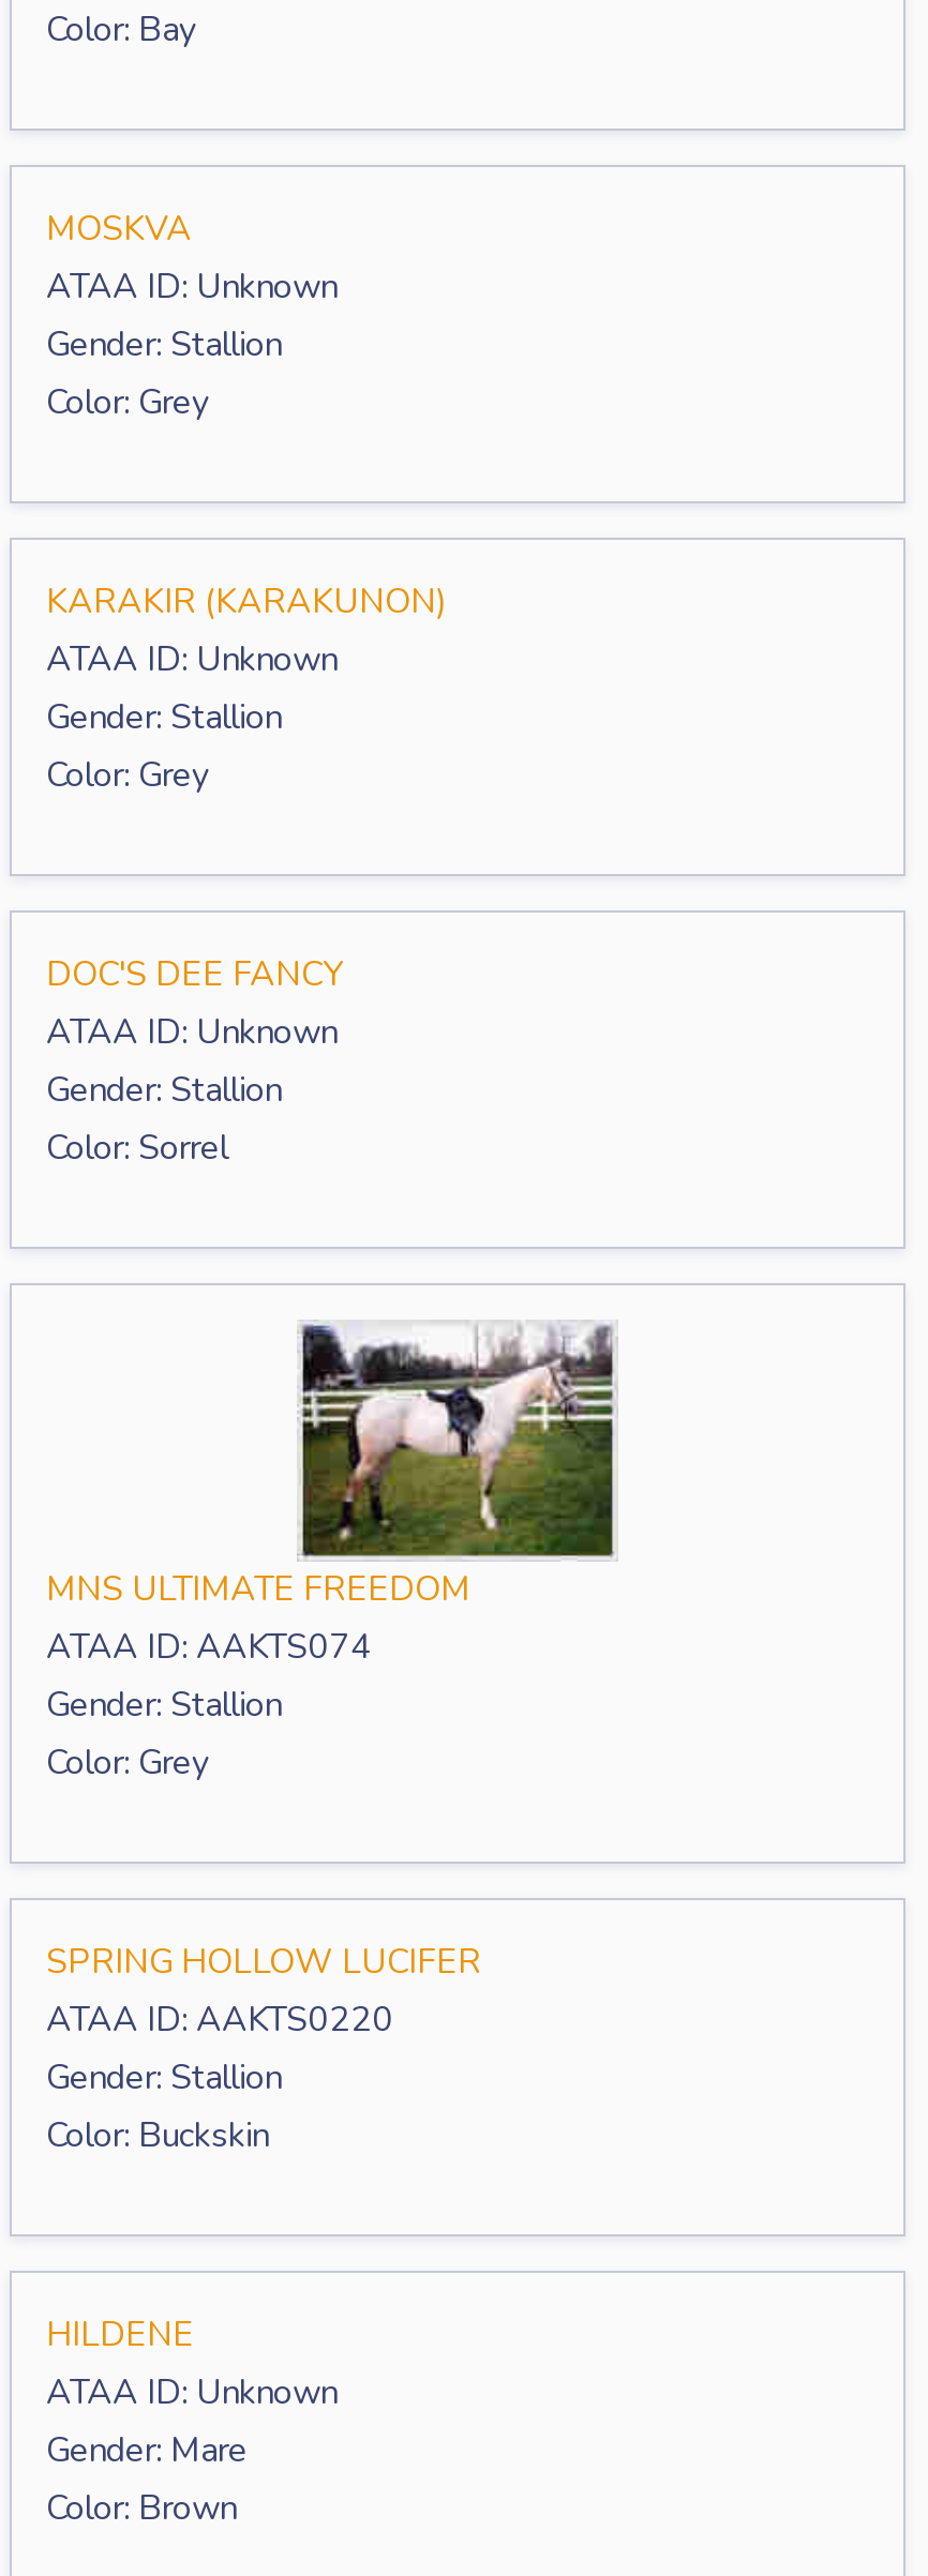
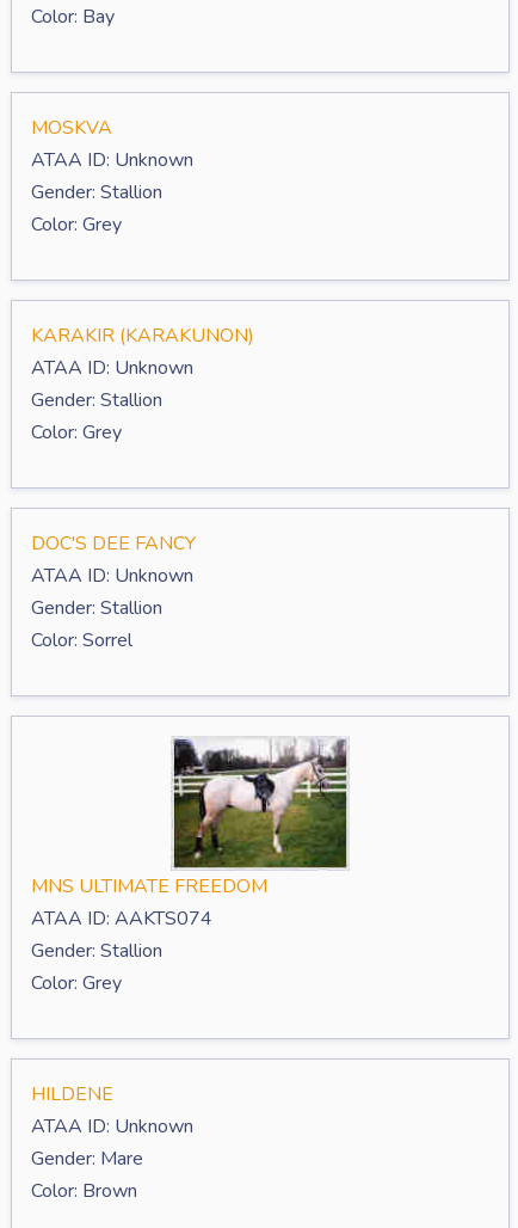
- SPRING HOLLOW LUCIFER
- ATAA ID: AAKTS0220
- Gender: Stallion
- Color: Buckskin
